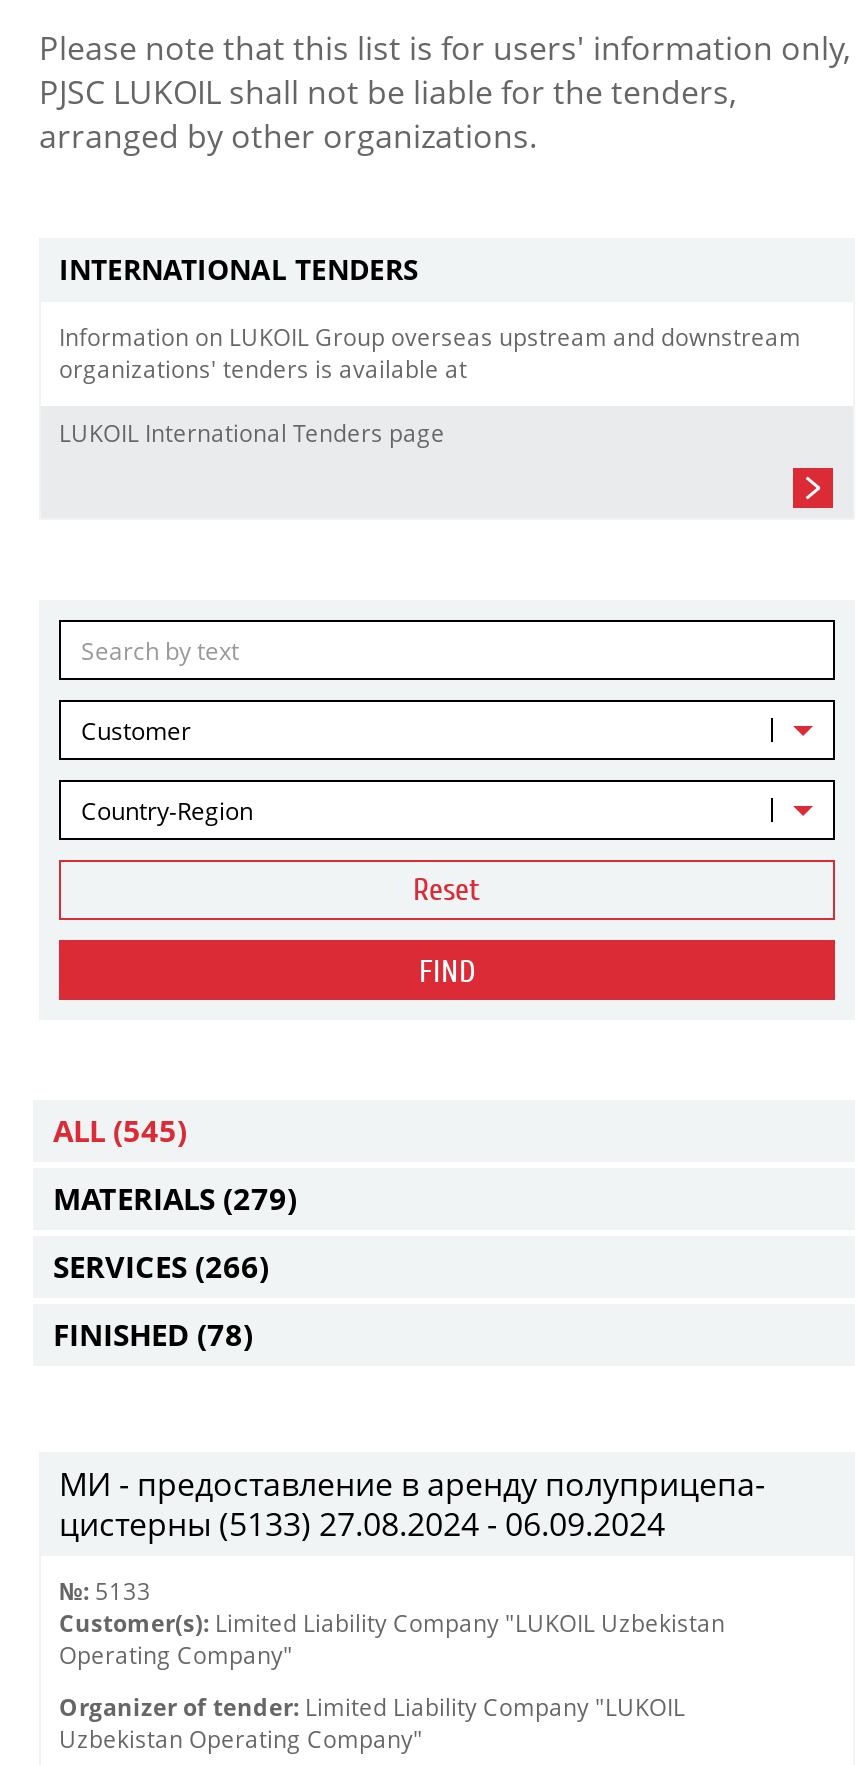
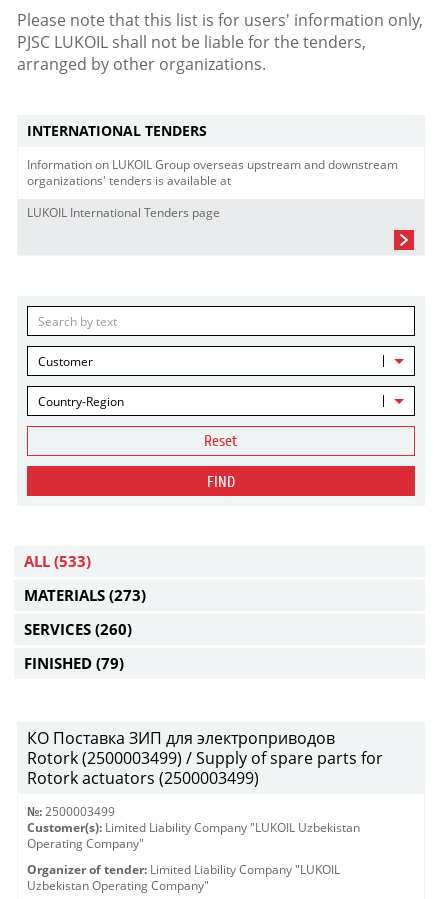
- ALL (545)
+ ALL (533)

- MATERIALS (279)
+ MATERIALS (273)

- SERVICES (266)
+ SERVICES (260)

- FINISHED (78)
+ FINISHED (79)

- МИ - предоставление в аренду полуприцепа-
- цистерны (5133) 27.08.2024 - 06.09.2024
+ КО Поставка ЗИП для электроприводов
+ Rotork (2500003499) / Supply of spare parts for
+ Rotork actuators (2500003499)

- №: 5133
+ №: 2500003499
